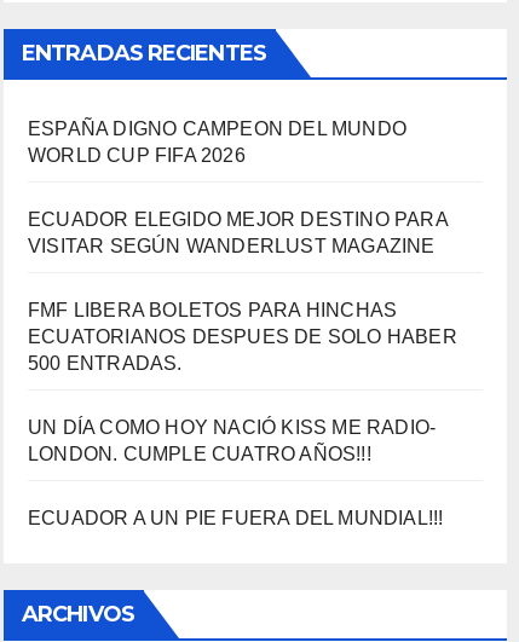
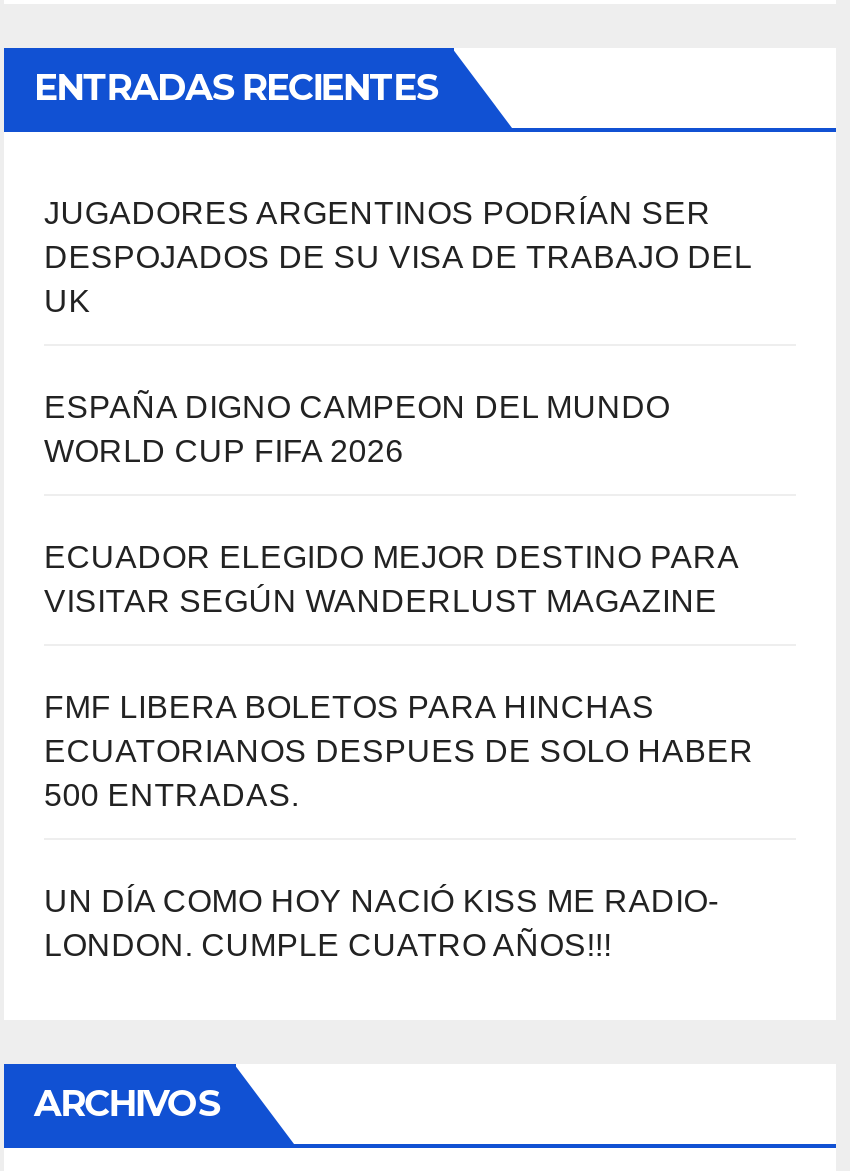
+ JUGADORES ARGENTINOS PODRÍAN SER
+ DESPOJADOS DE SU VISA DE TRABAJO DEL
+ UK

moved down: ESPAÑA DIGNO CAMPEON DEL MUNDO | WORLD CUP FIFA 2026 | ECUADOR ELEGIDO MEJOR DESTINO PARA | ... | UN DÍA COMO HOY NACIÓ KISS ME RADIO- | LONDON. CUMPLE CUATRO AÑOS!!!

- ECUADOR A UN PIE FUERA DEL MUNDIAL!!!
